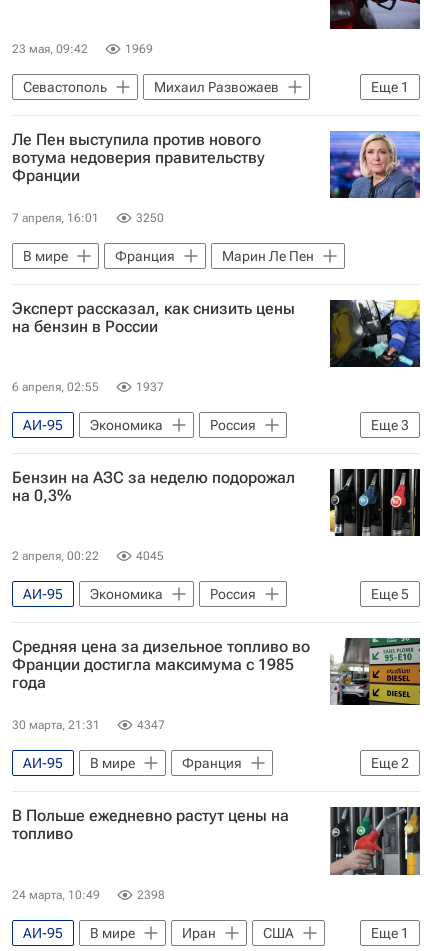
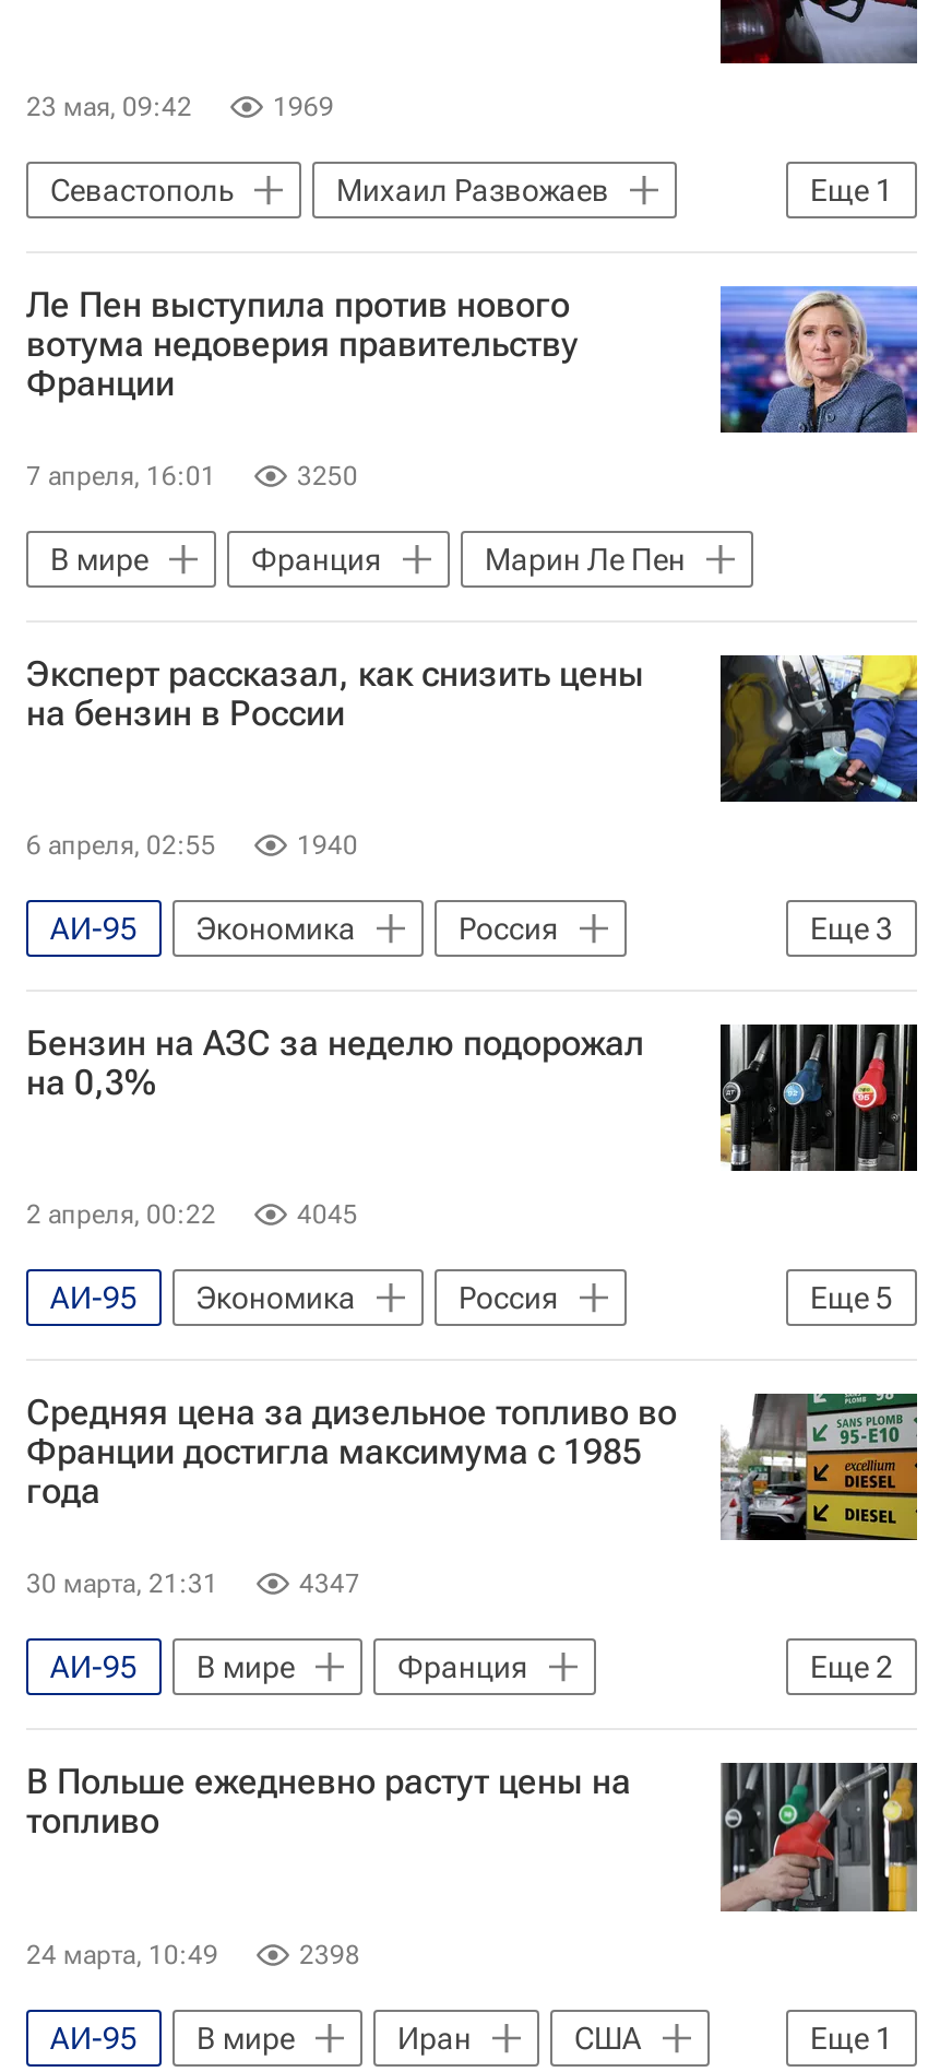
- 1937
+ 1940
